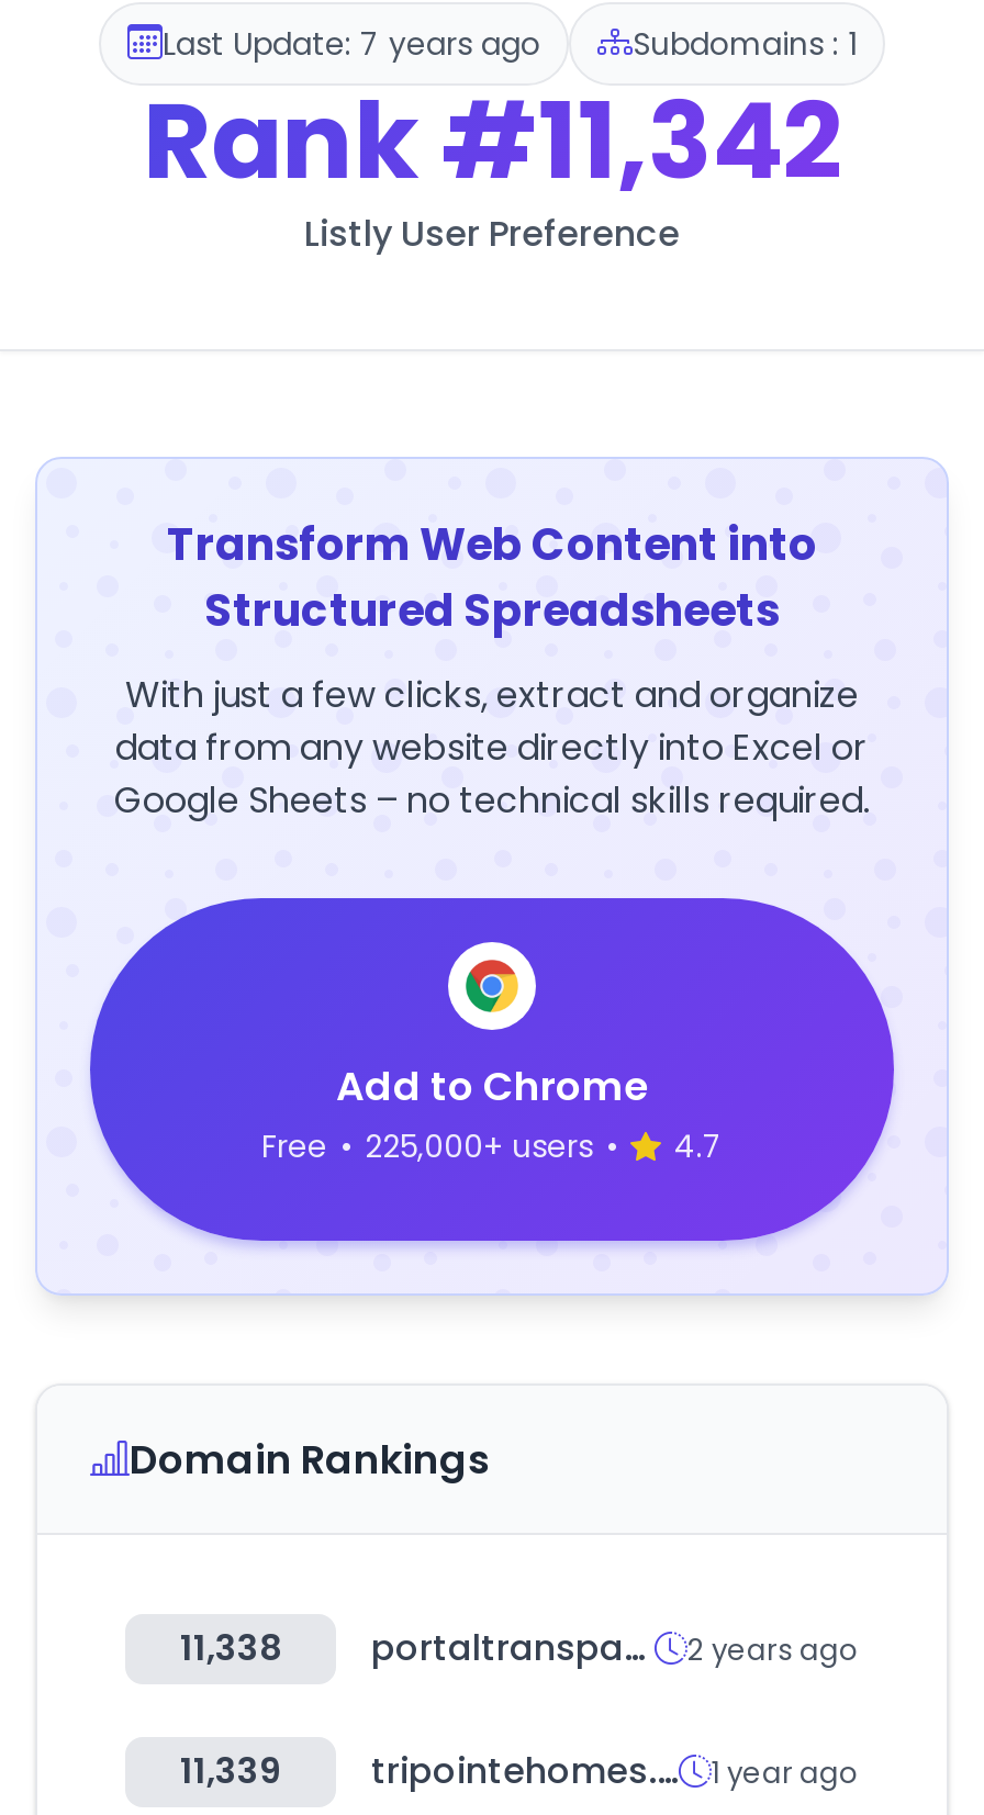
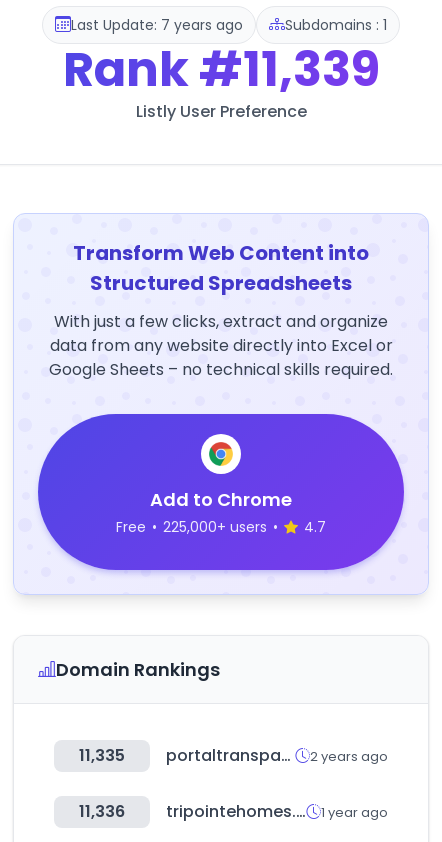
- Rank #11,342
+ Rank #11,339

- 11,338
+ 11,335

- 11,339
+ 11,336
